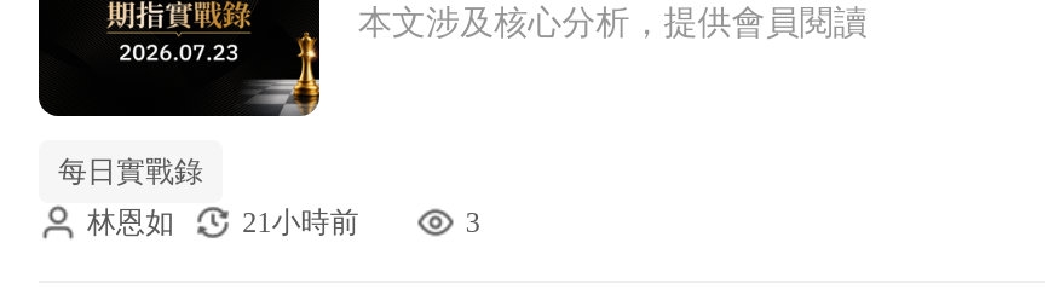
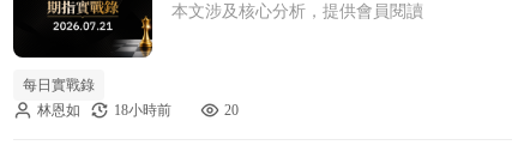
- 21小時前
- 3
+ 18小時前
+ 20
